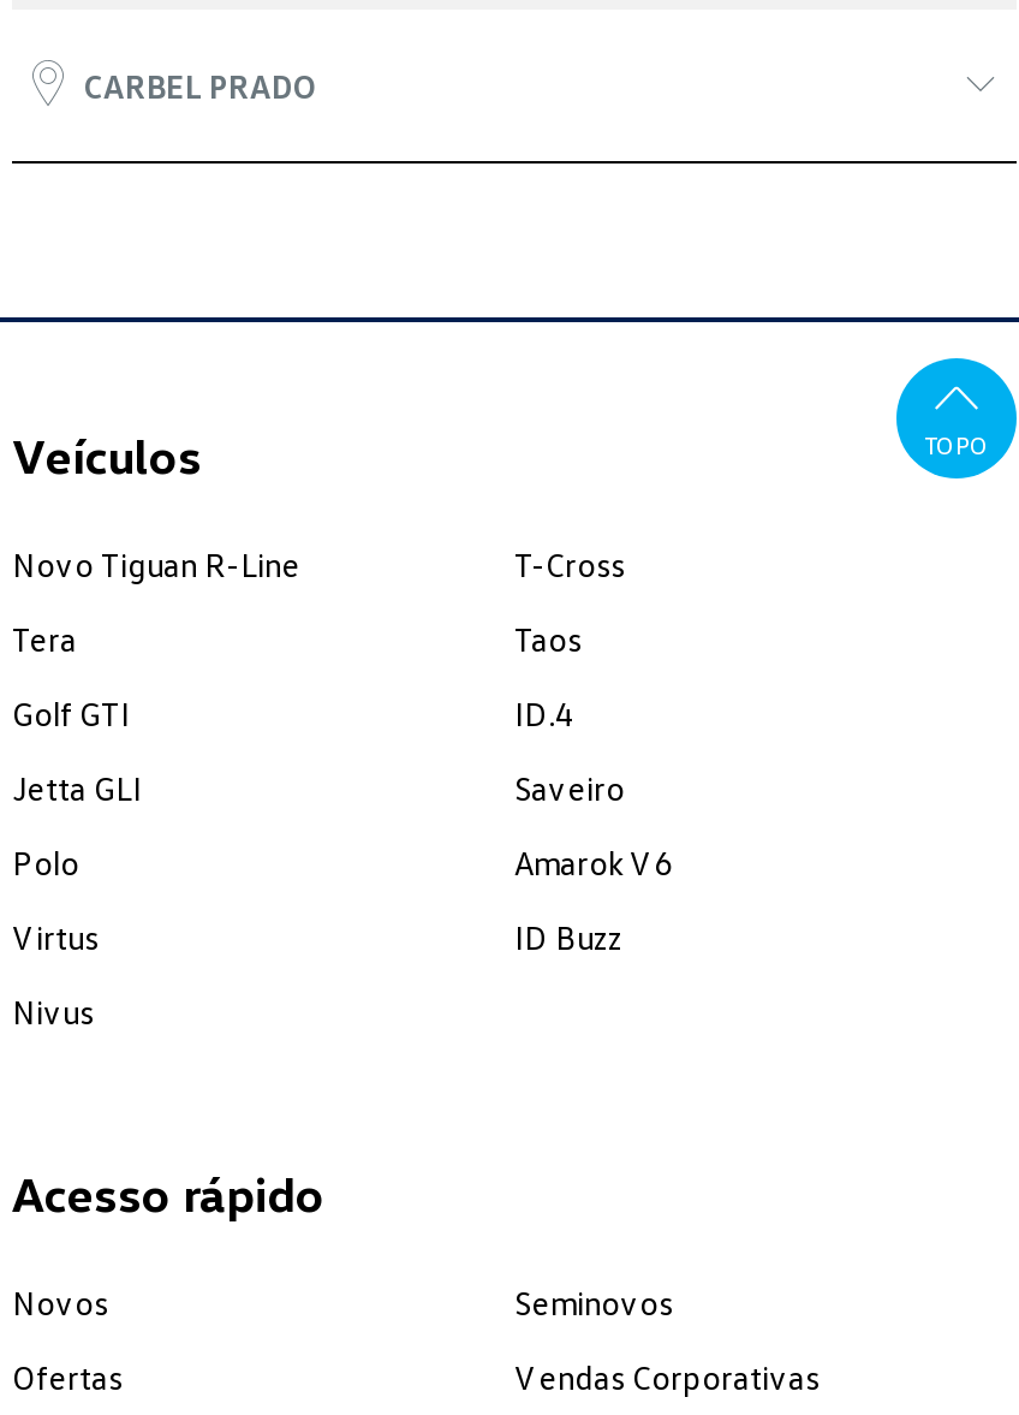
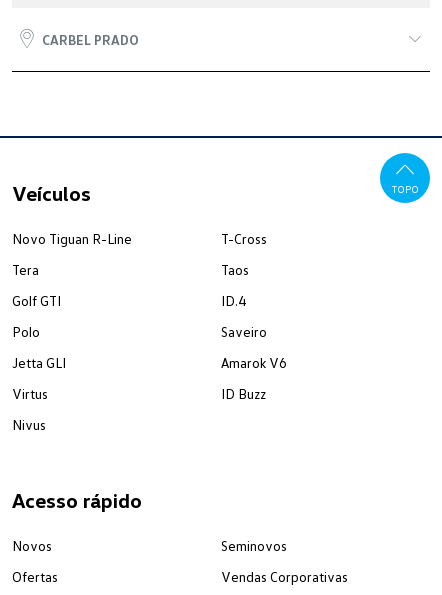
moved down: Jetta GLI

moved up: Polo
